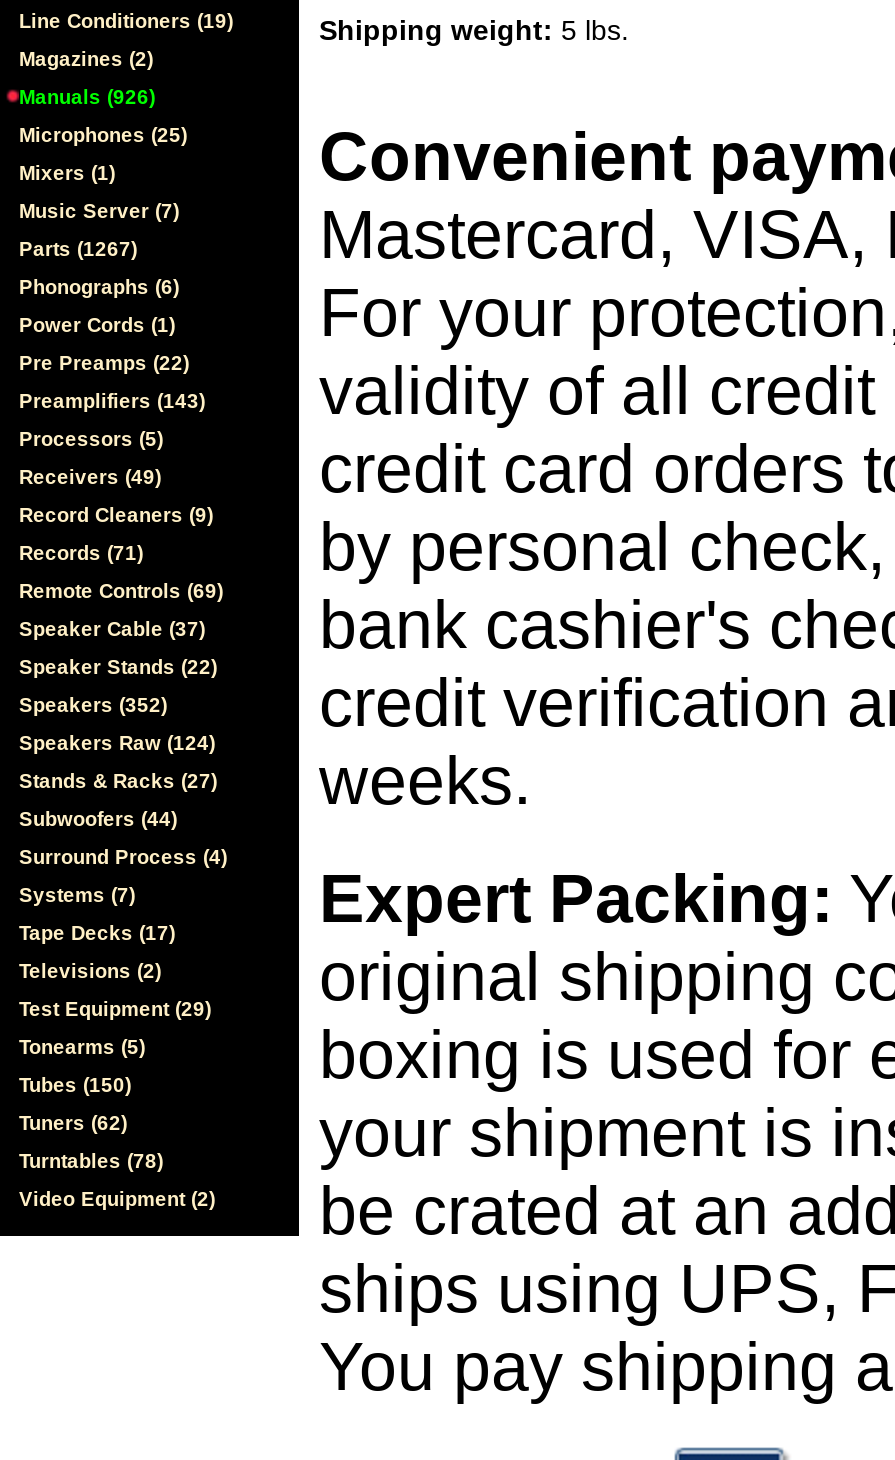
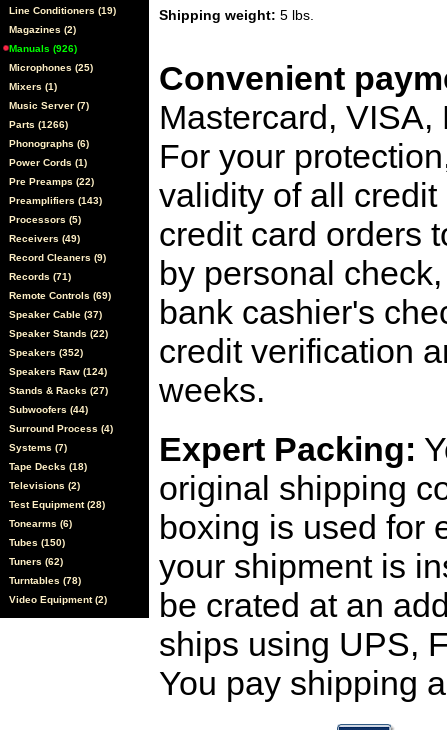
- Parts (1267)
+ Parts (1266)

- Tape Decks (17)
+ Tape Decks (18)

- Test Equipment (29)
+ Test Equipment (28)

- Tonearms (5)
+ Tonearms (6)
